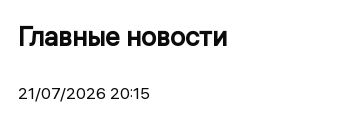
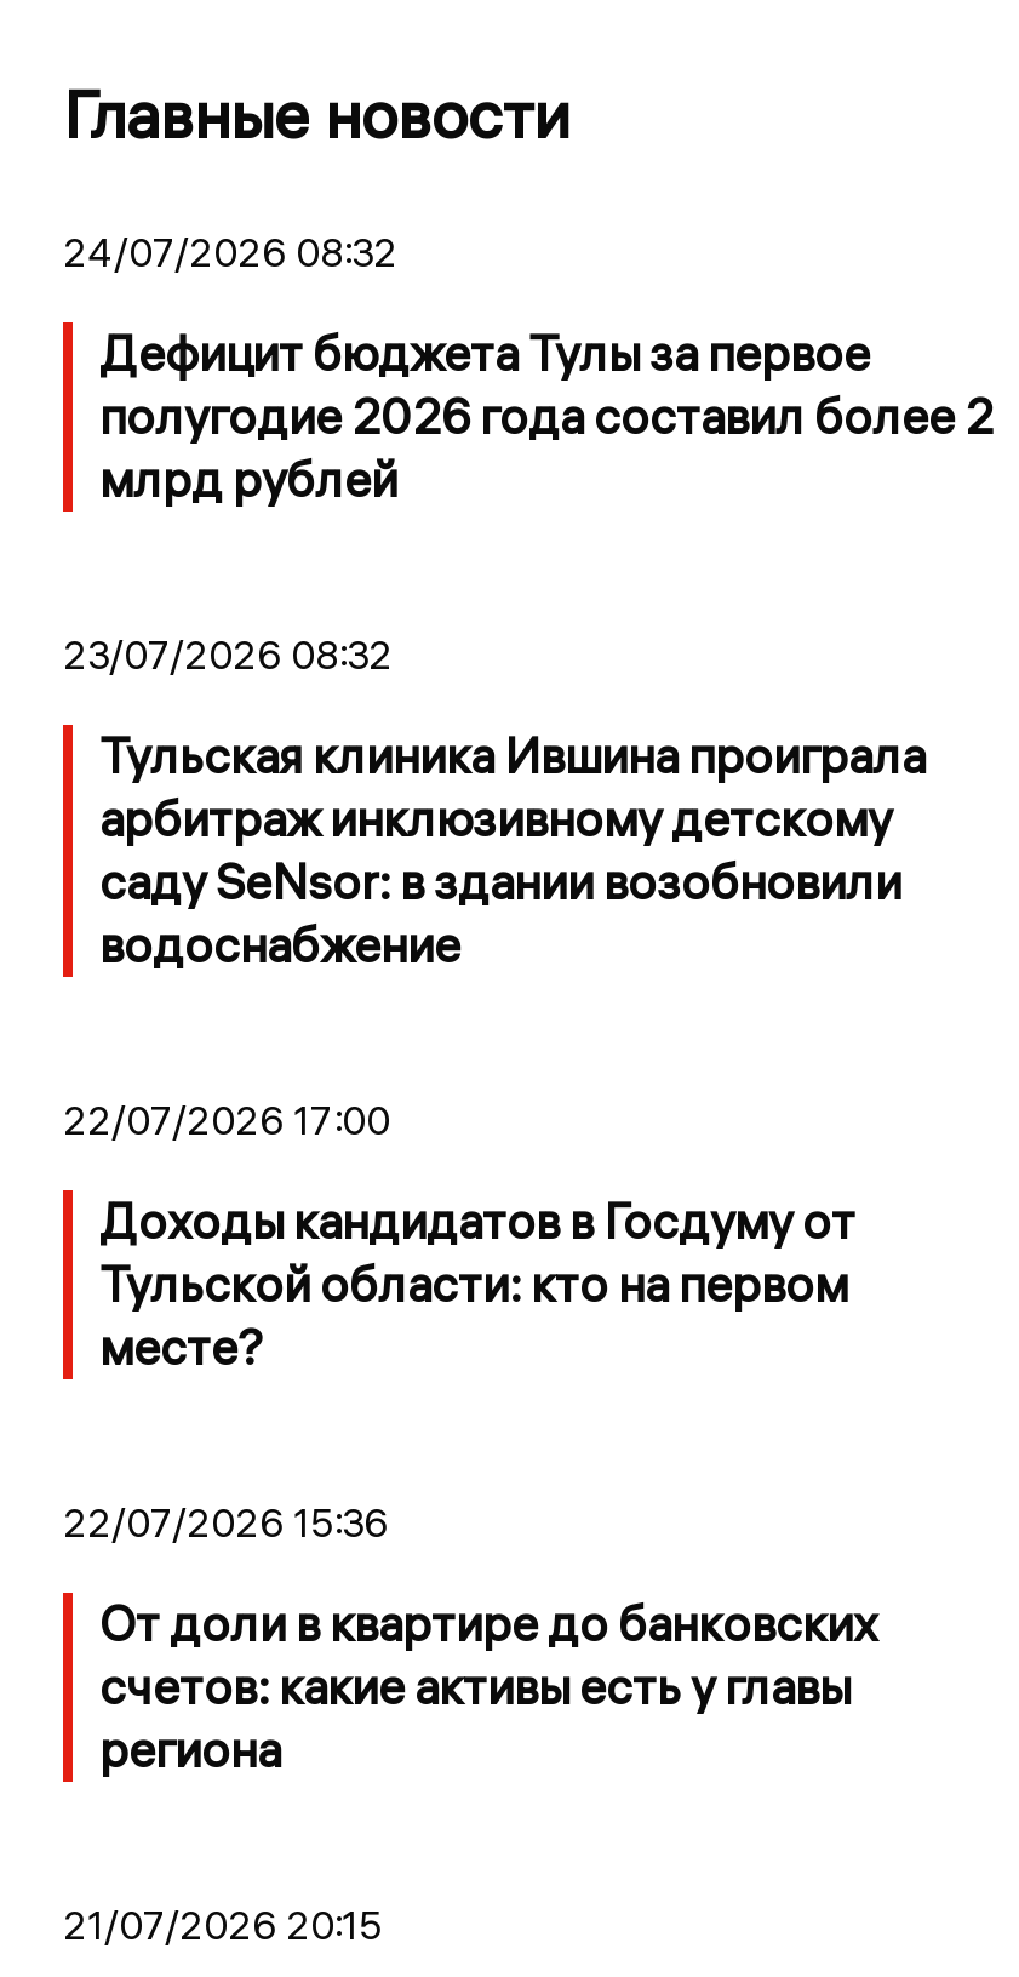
+ 24/07/2026 08:32
+ Дефицит бюджета Тулы за первое
+ полугодие 2026 года составил более 2
+ млрд рублей
+ 23/07/2026 08:32
+ Тульская клиника Ившина проиграла
+ арбитраж инклюзивному детскому
+ саду SeNsor: в здании возобновили
+ водоснабжение
+ 22/07/2026 17:00
+ Доходы кандидатов в Госдуму от
+ Тульской области: кто на первом
+ месте?
+ 22/07/2026 15:36
+ От доли в квартире до банковских
+ счетов: какие активы есть у главы
+ региона
